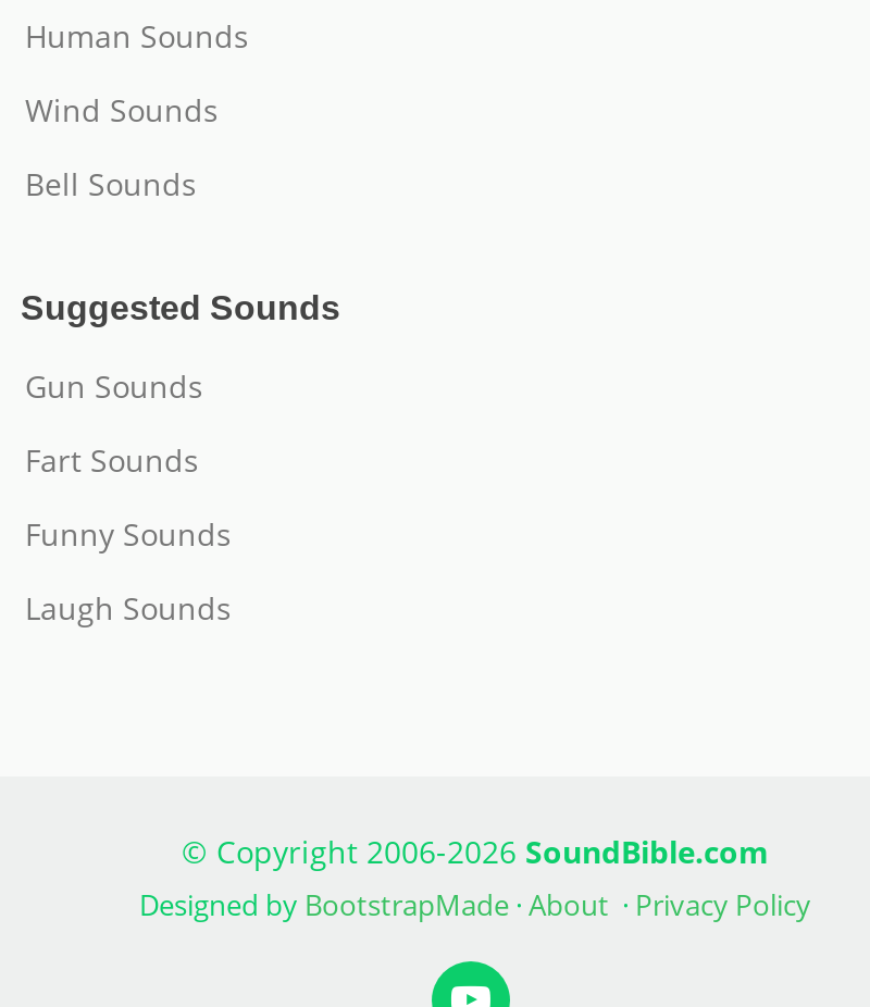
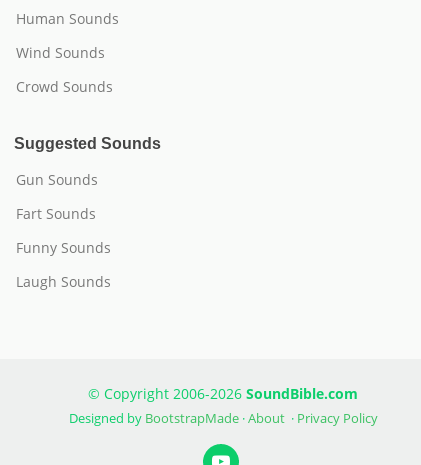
- Bell Sounds
+ Crowd Sounds
